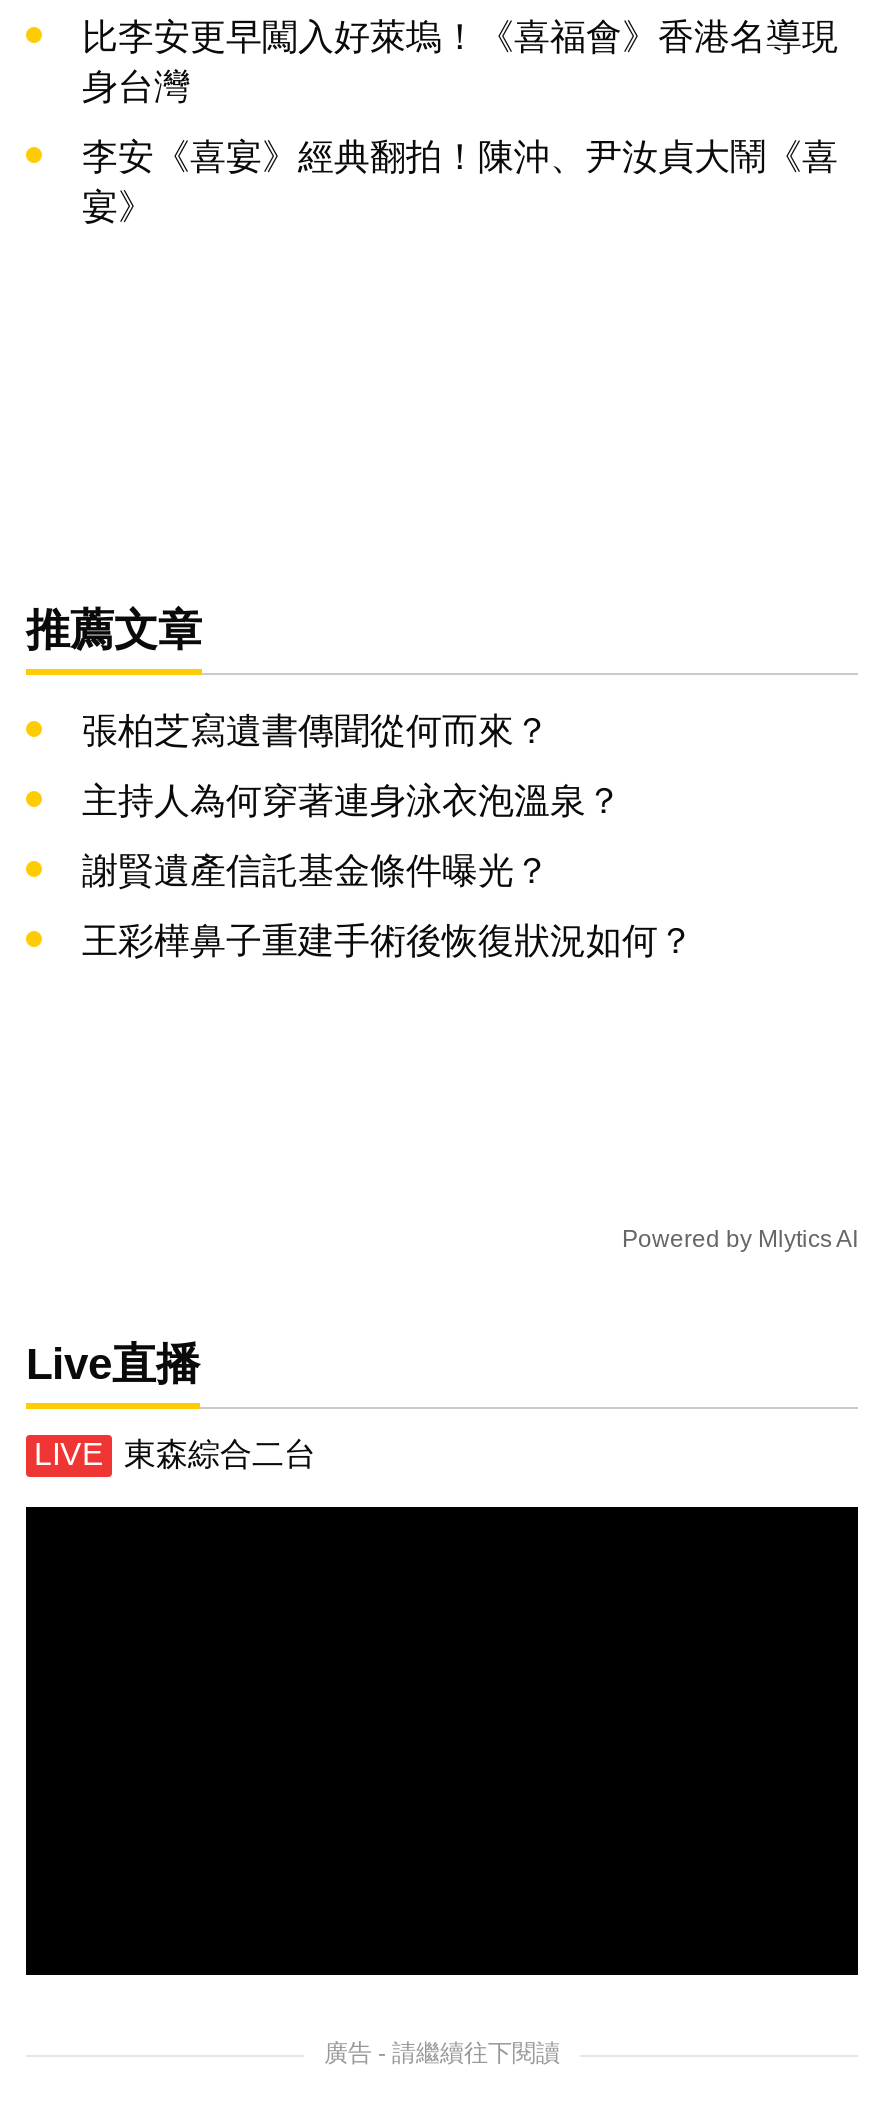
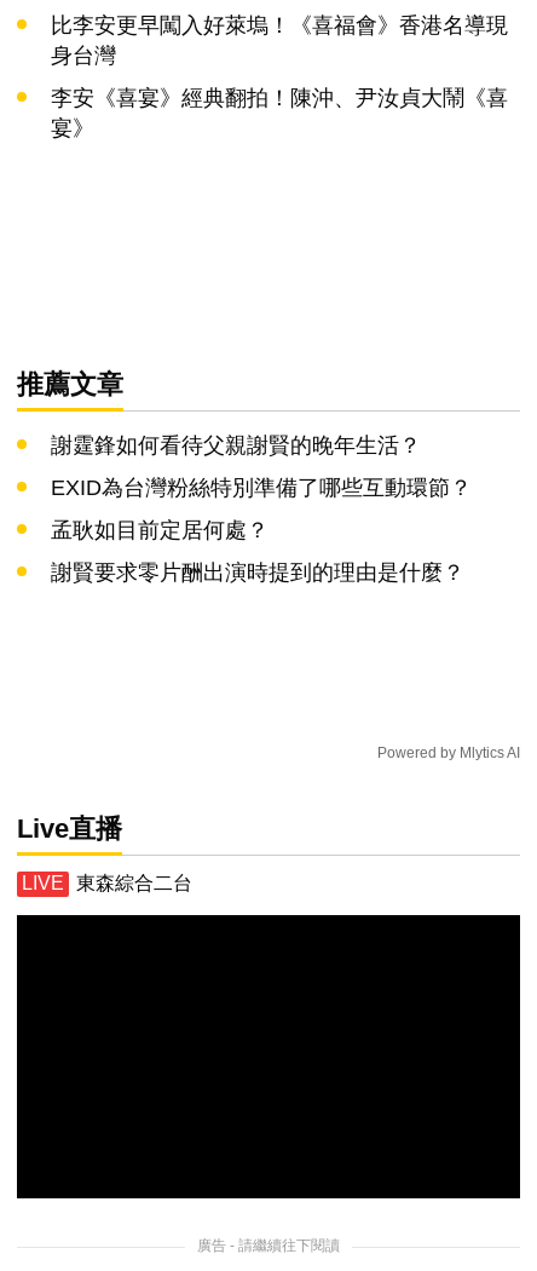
- 張柏芝寫遺書傳聞從何而來？
+ 謝霆鋒如何看待父親謝賢的晚年生活？

- 主持人為何穿著連身泳衣泡溫泉？
+ EXID為台灣粉絲特別準備了哪些互動環節？

- 謝賢遺產信託基金條件曝光？
+ 孟耿如目前定居何處？

- 王彩樺鼻子重建手術後恢復狀況如何？
+ 謝賢要求零片酬出演時提到的理由是什麼？
